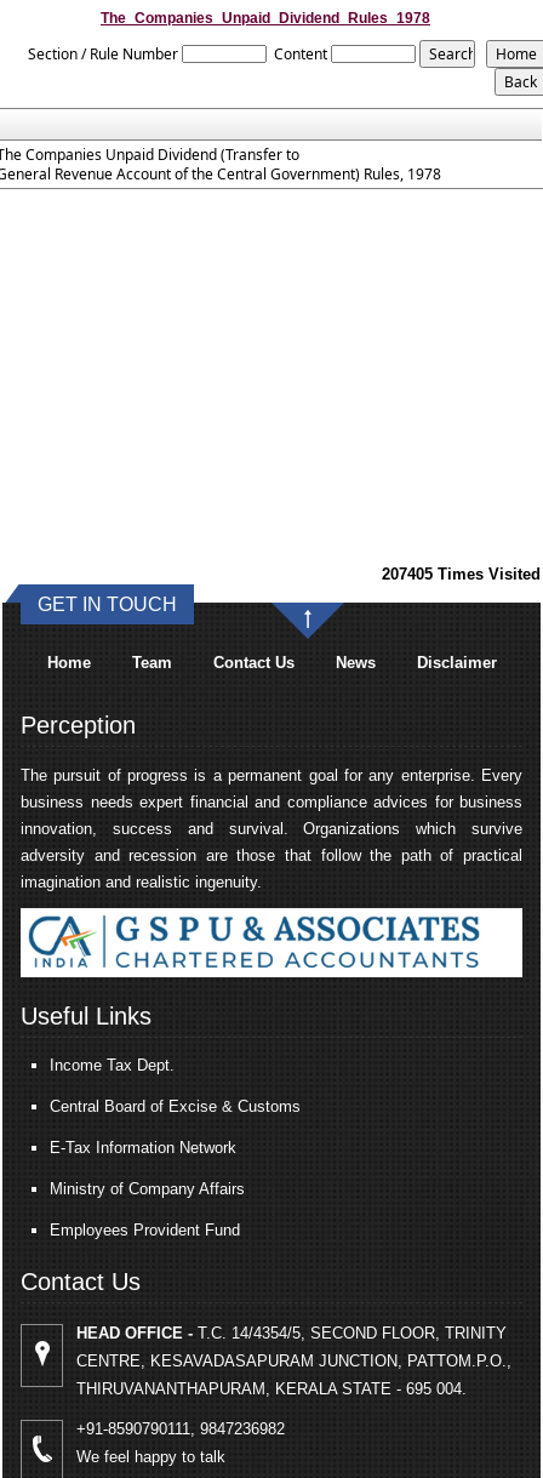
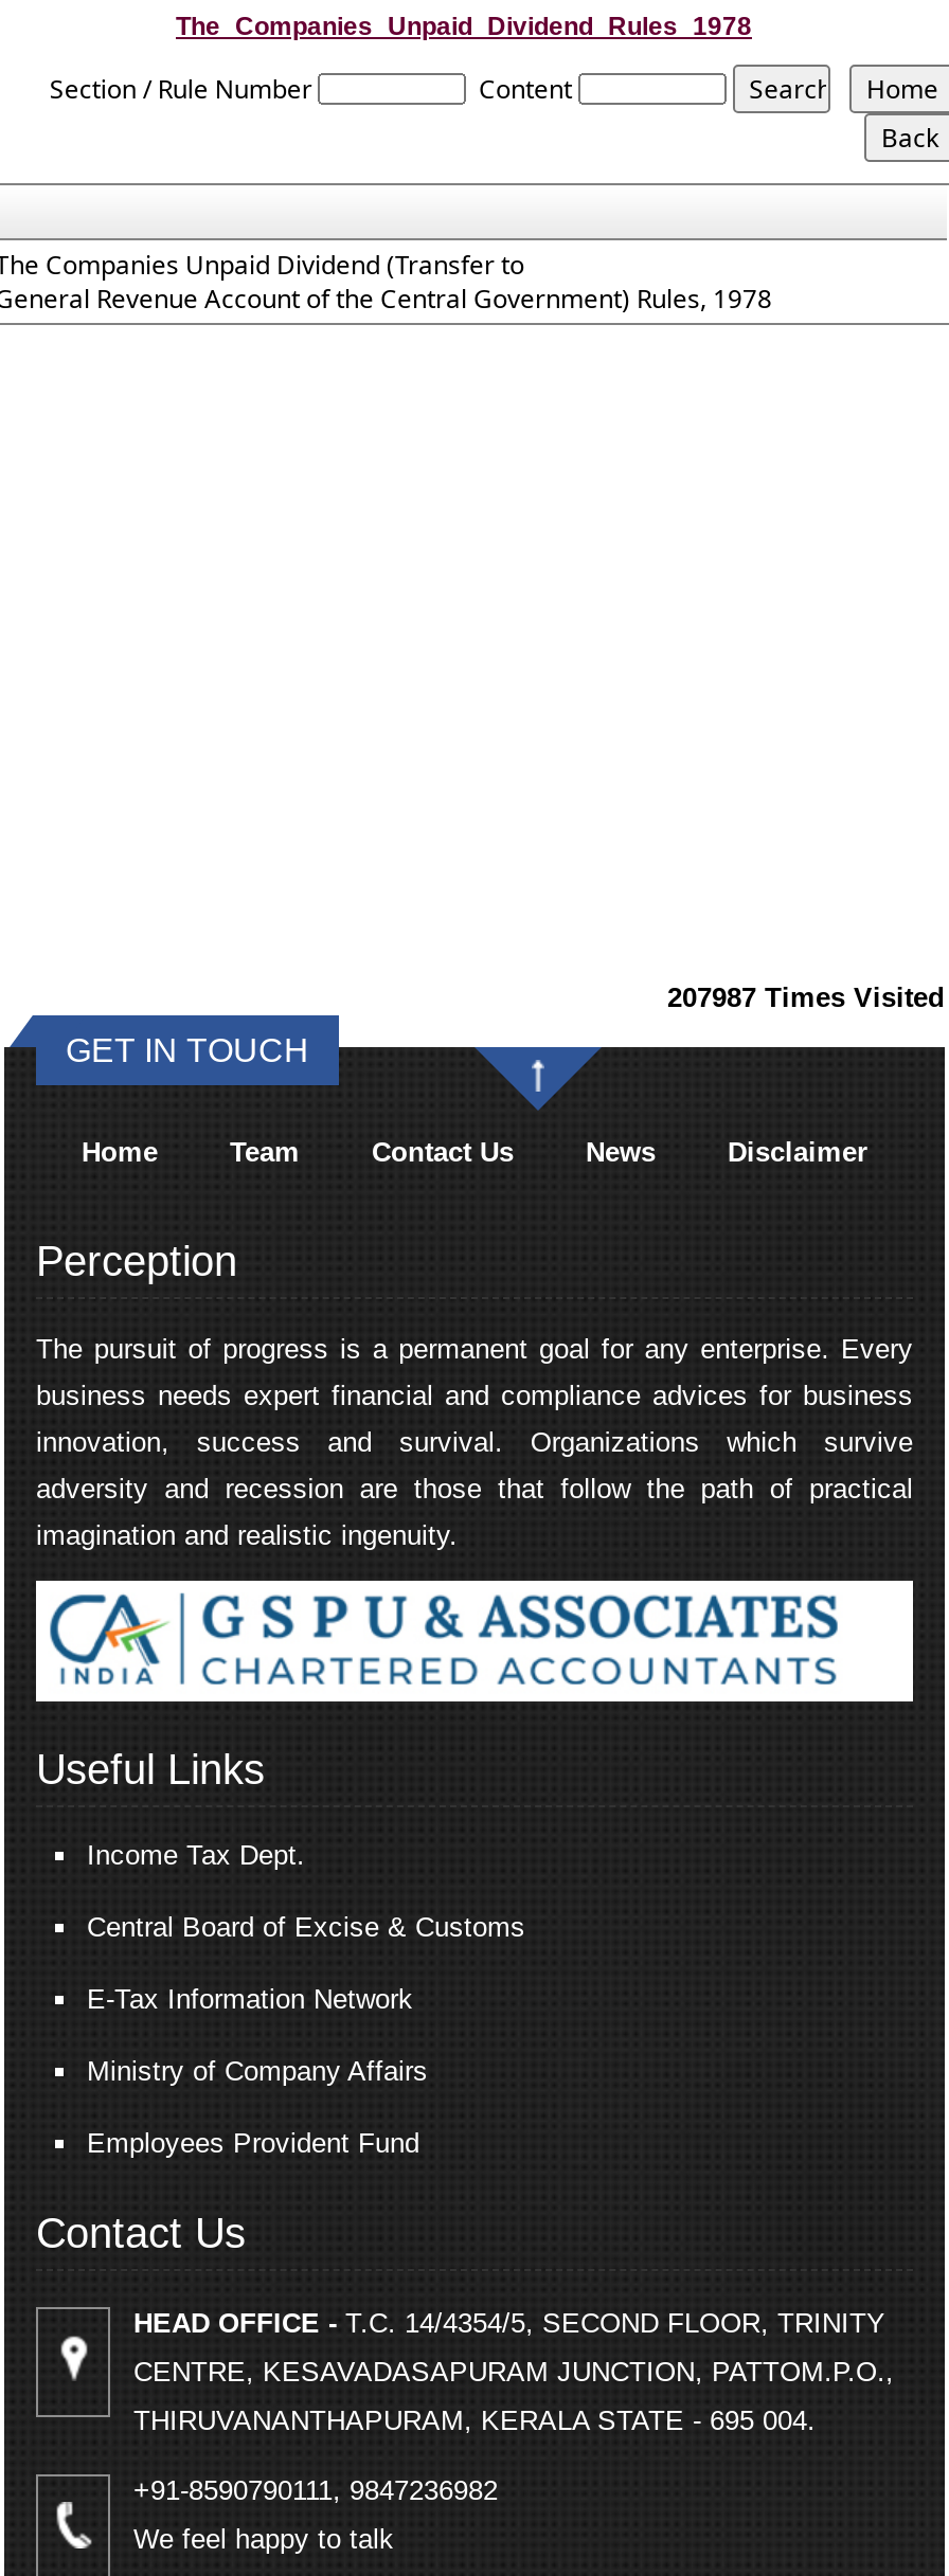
- 207405 Times Visited
+ 207987 Times Visited
